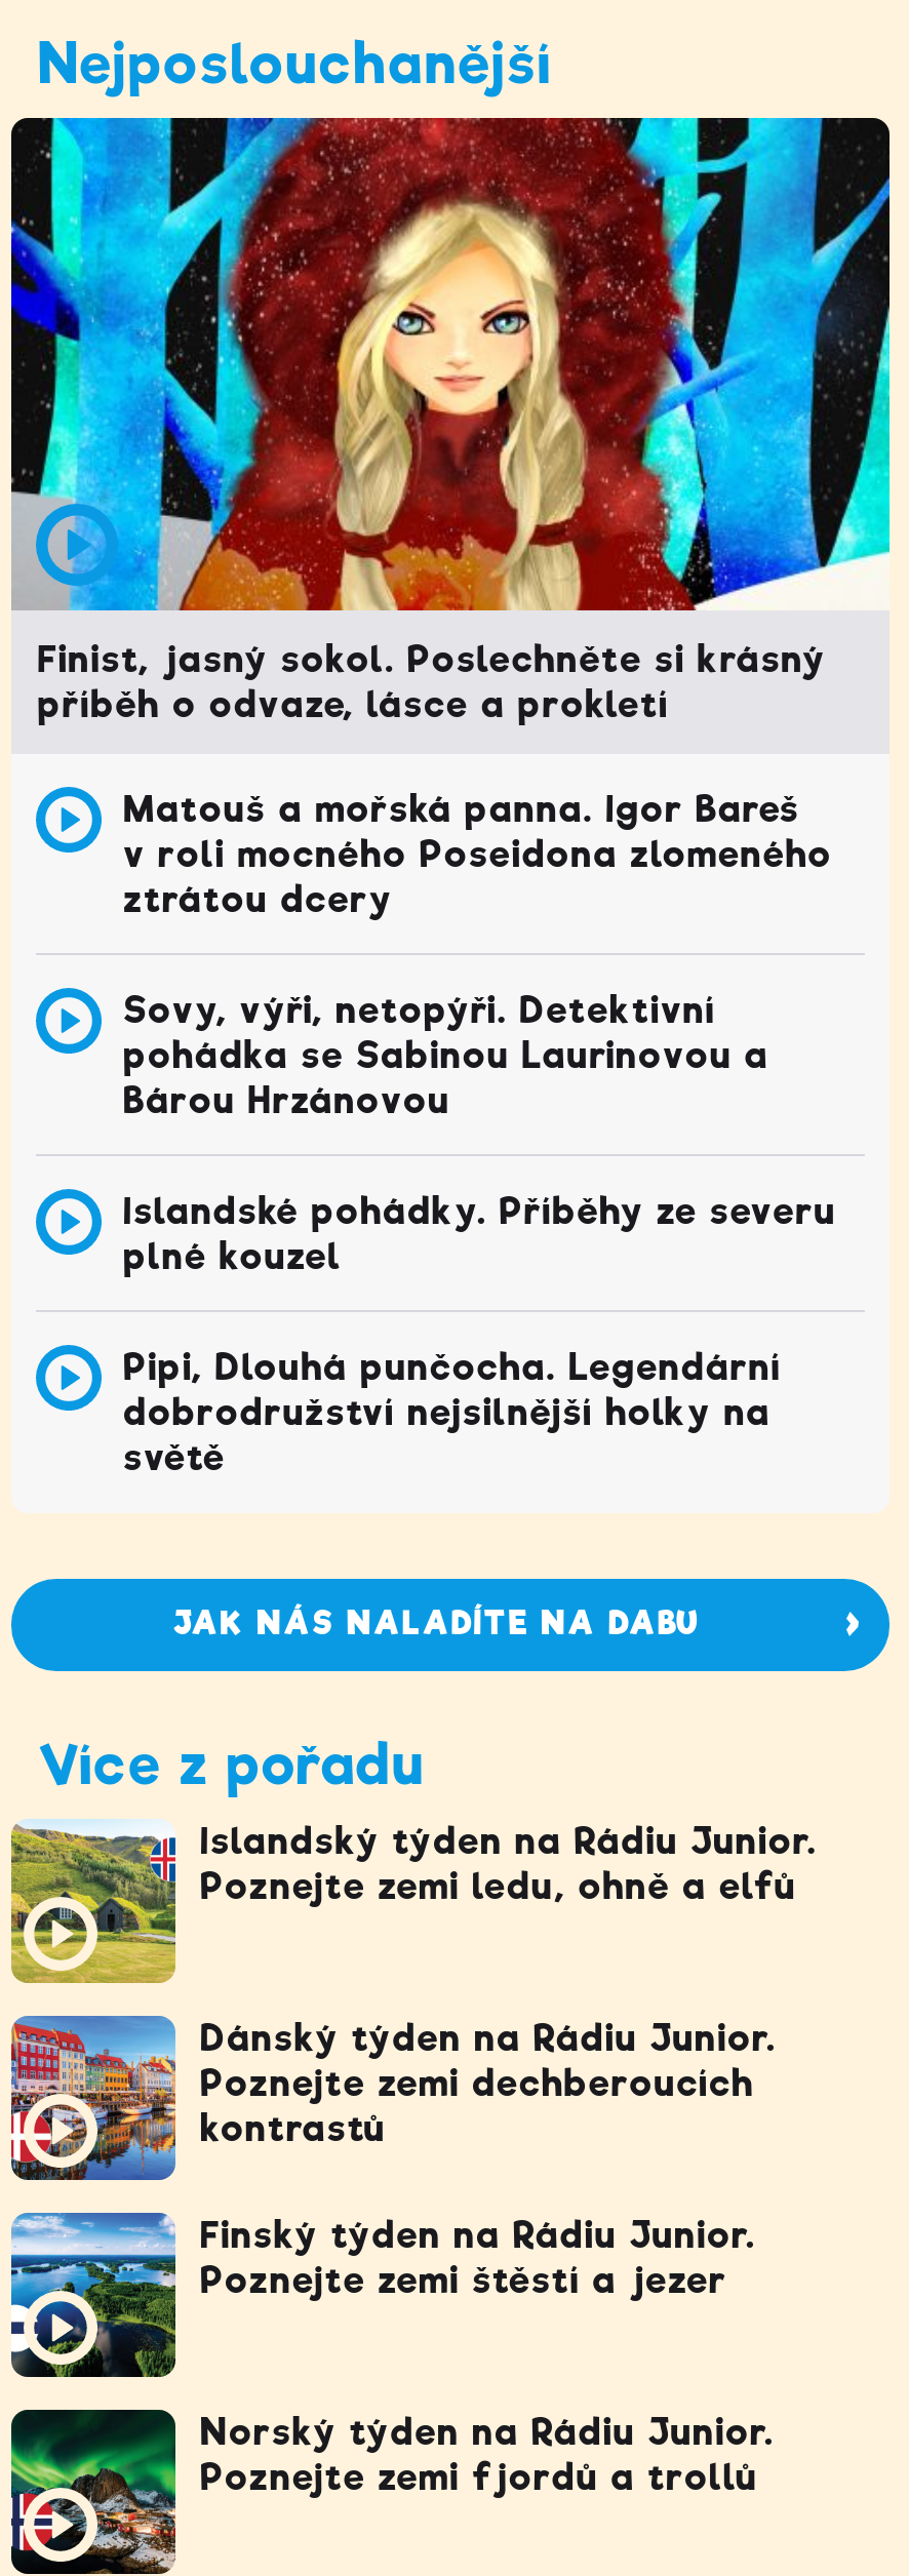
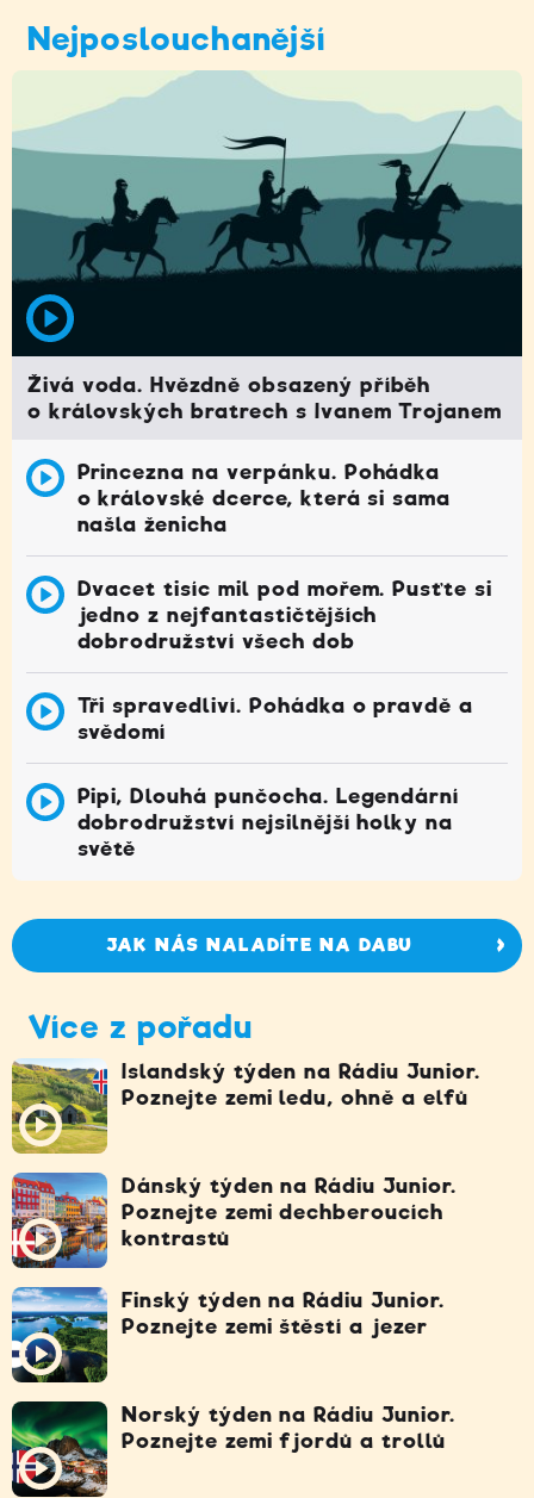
- [image]
- Finist, jasný sokol. Poslechněte si krásný
- příběh o odvaze, lásce a prokletí
+ [image]
+ Živá voda. Hvězdně obsazený příběh
+ o královských bratrech s Ivanem Trojanem

- Matouš a mořská panna. Igor Bareš
- v roli mocného Poseidona zlomeného
- ztrátou dcery
+ Princezna na verpánku. Pohádka
+ o královské dcerce, která si sama
+ našla ženicha

- Sovy, výři, netopýři. Detektivní
- pohádka se Sabinou Laurinovou a
- Bárou Hrzánovou
+ Dvacet tisíc mil pod mořem. Pusťte si
+ jedno z nejfantastičtějších
+ dobrodružství všech dob

- Islandské pohádky. Příběhy ze severu
- plné kouzel
+ Tři spravedliví. Pohádka o pravdě a
+ svědomí
